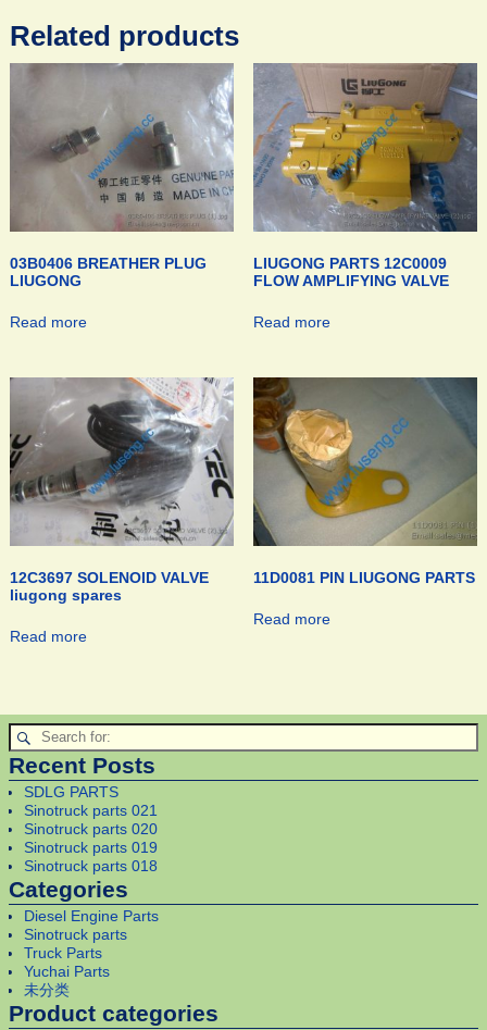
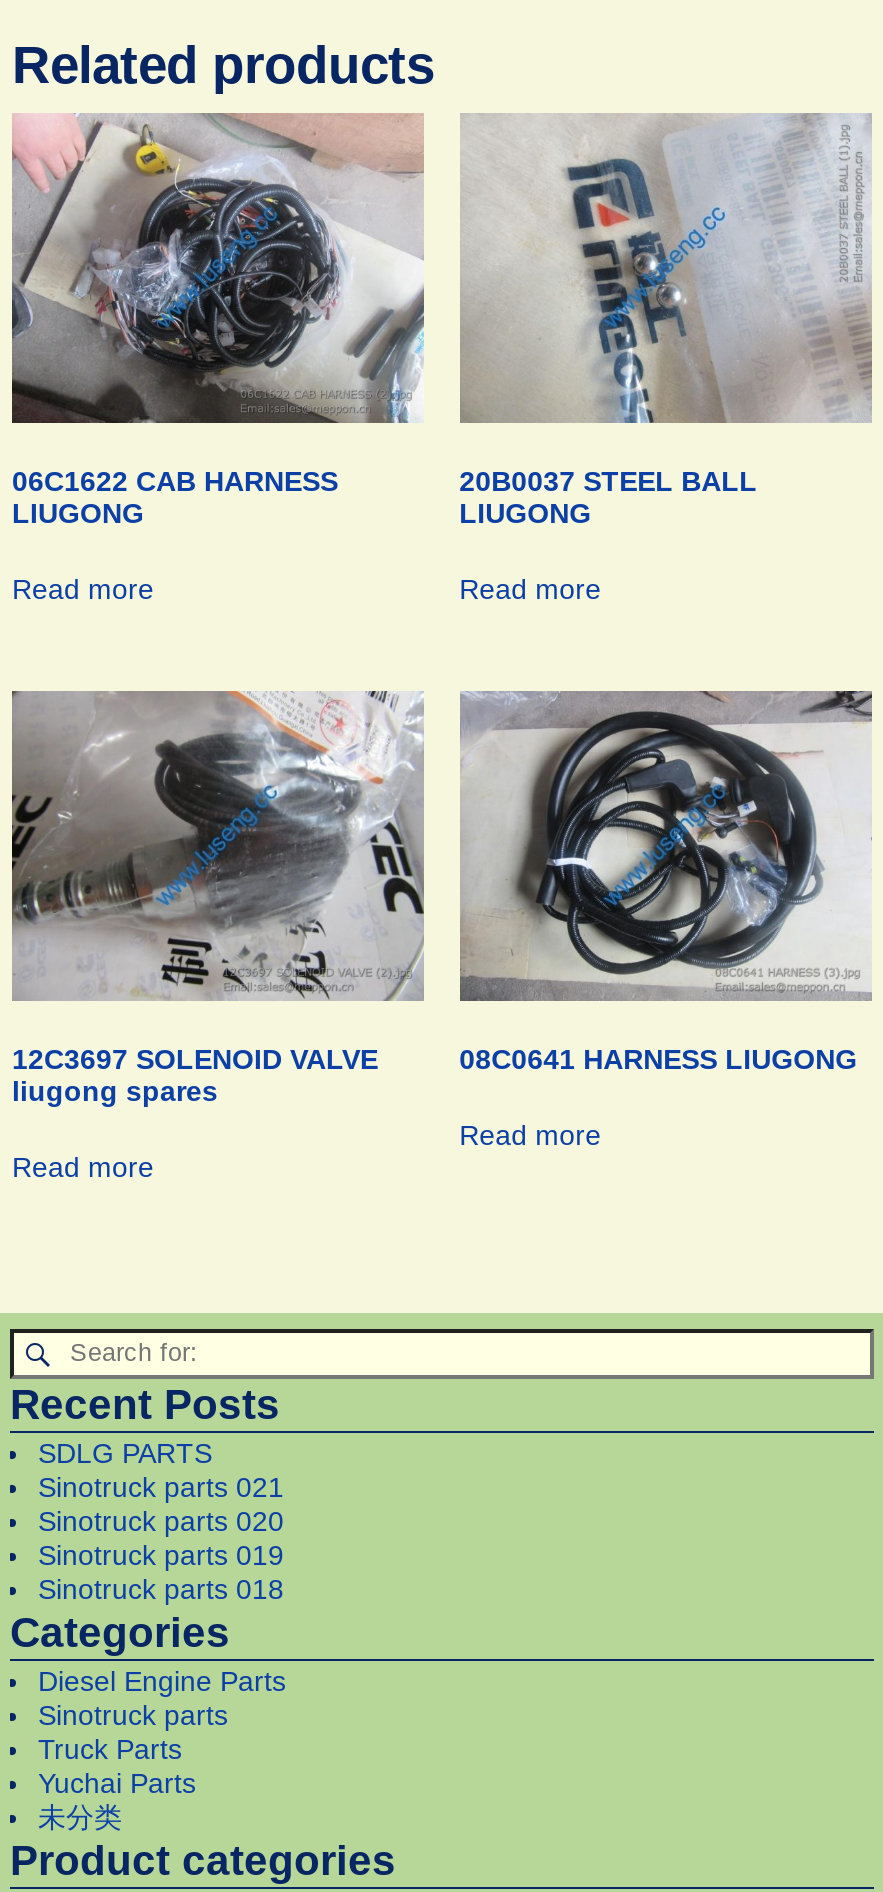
- [image]
- 03B0406 BREATHER PLUG
+ [image]
+ 06C1622 CAB HARNESS

- [image]
- LIUGONG PARTS 12C0009
- FLOW AMPLIFYING VALVE
+ [image]
+ 20B0037 STEEL BALL
+ LIUGONG

- [image]
- 11D0081 PIN LIUGONG PARTS
+ [image]
+ 08C0641 HARNESS LIUGONG
